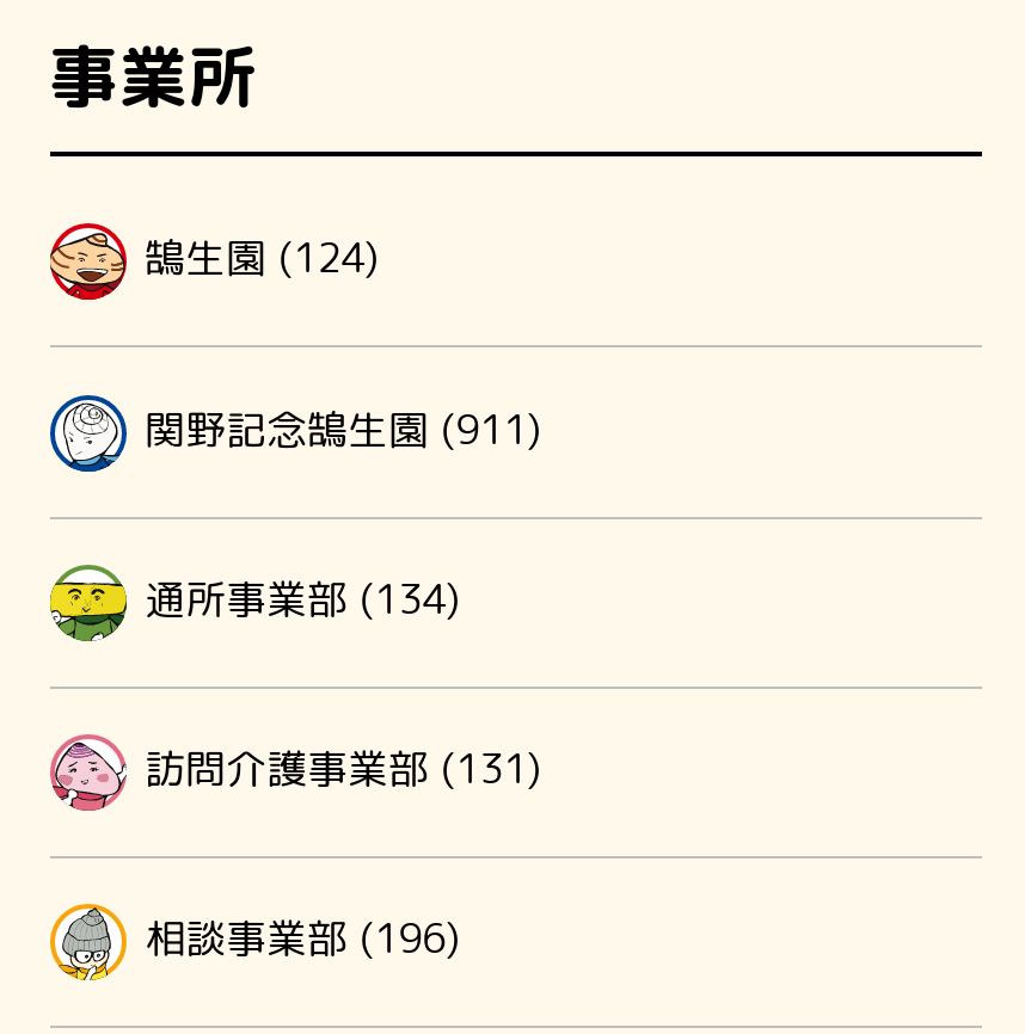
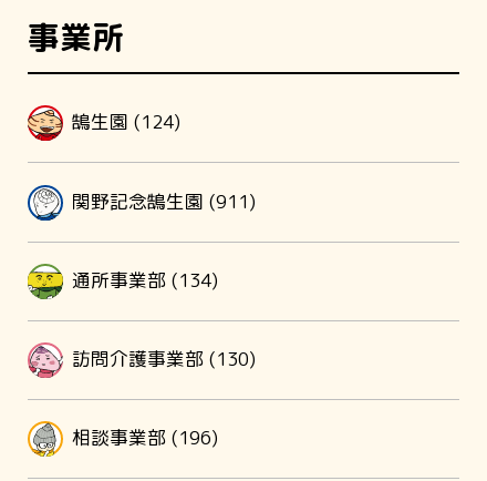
- 訪問介護事業部 (131)
+ 訪問介護事業部 (130)
